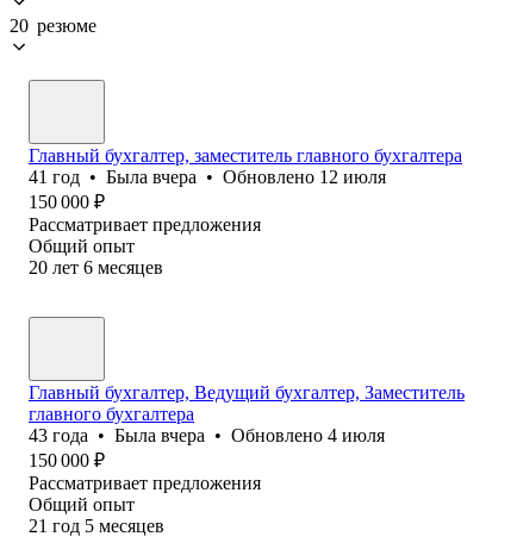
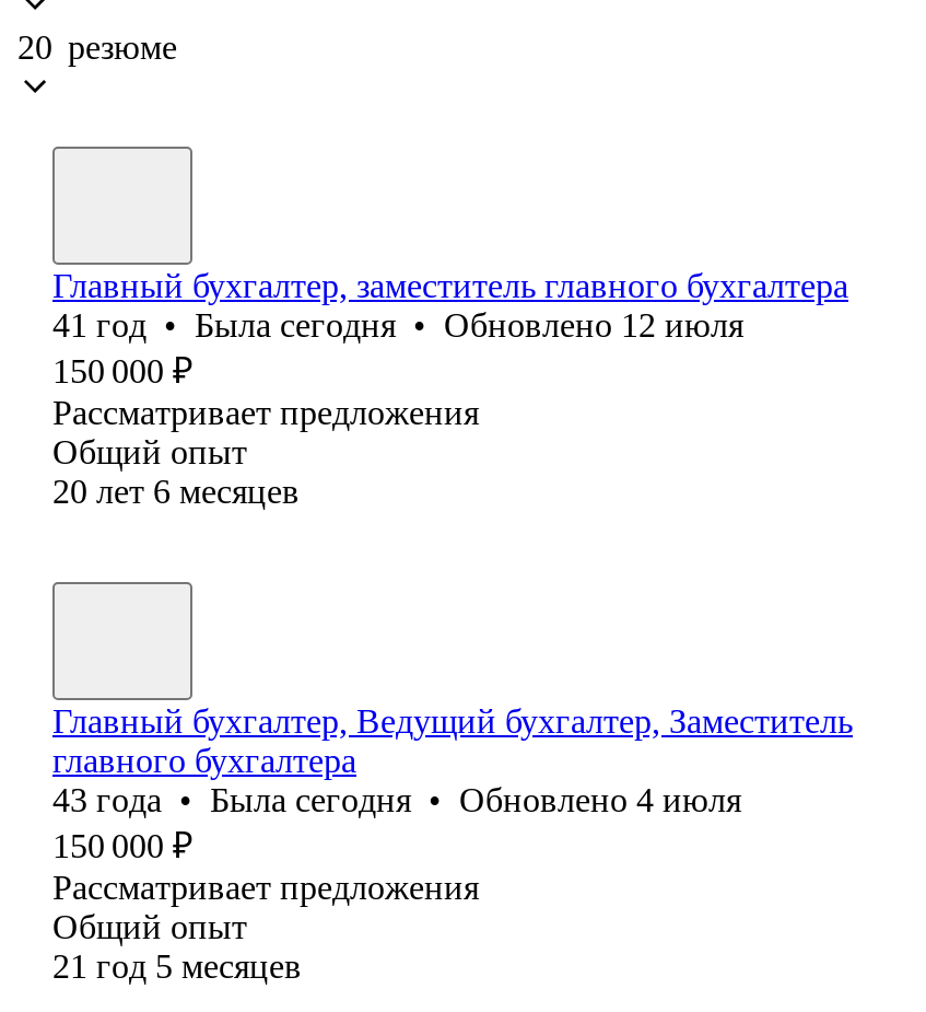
- 41 год • Была вчера • Обновлено 12 июля
+ 41 год • Была сегодня • Обновлено 12 июля

- 43 года • Была вчера • Обновлено 4 июля
+ 43 года • Была сегодня • Обновлено 4 июля
